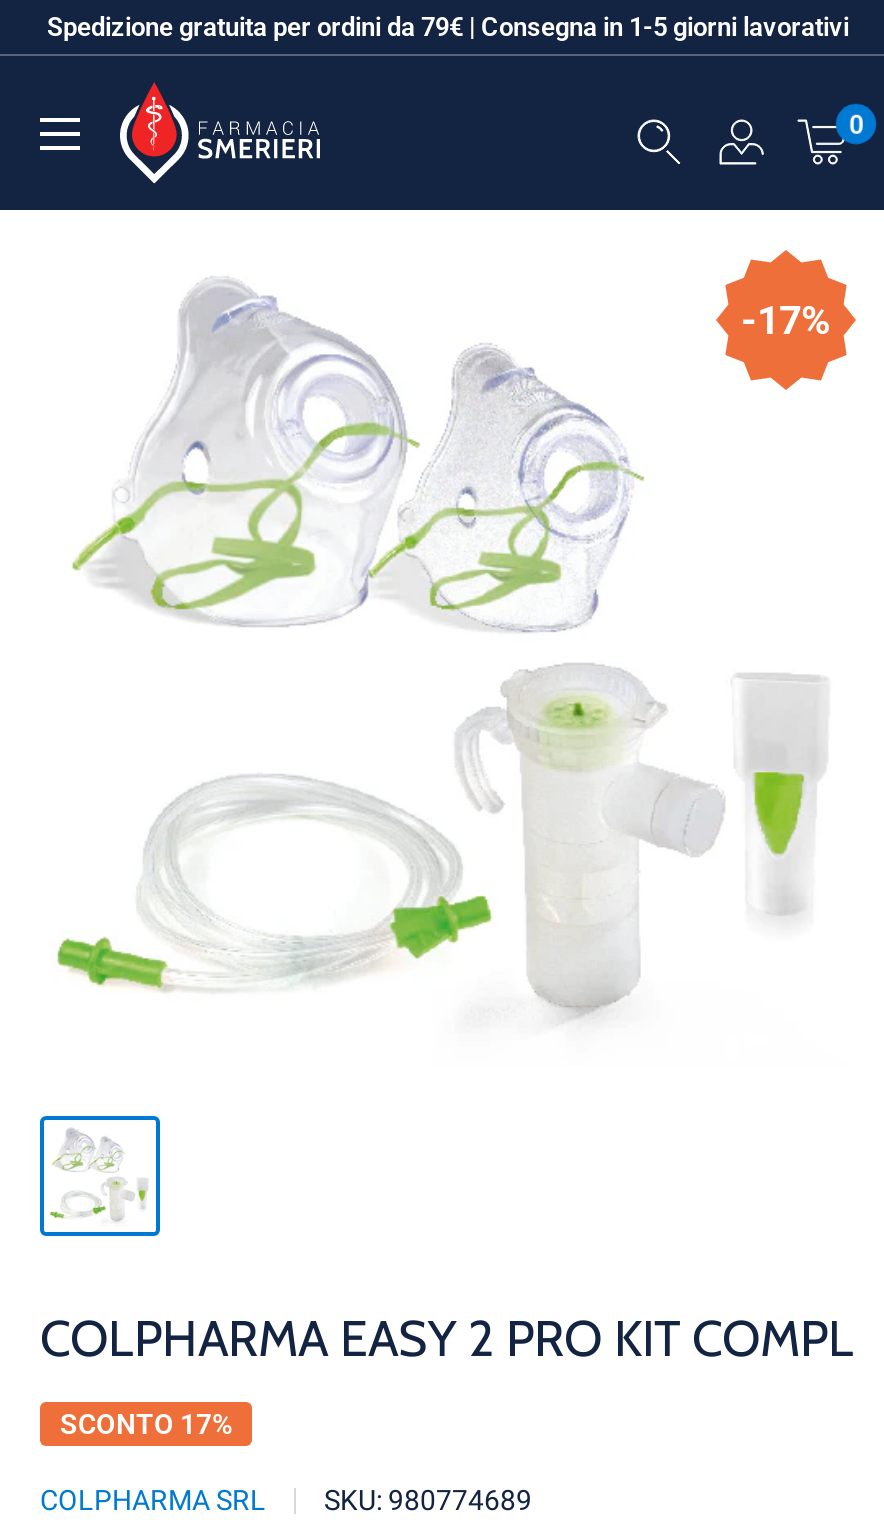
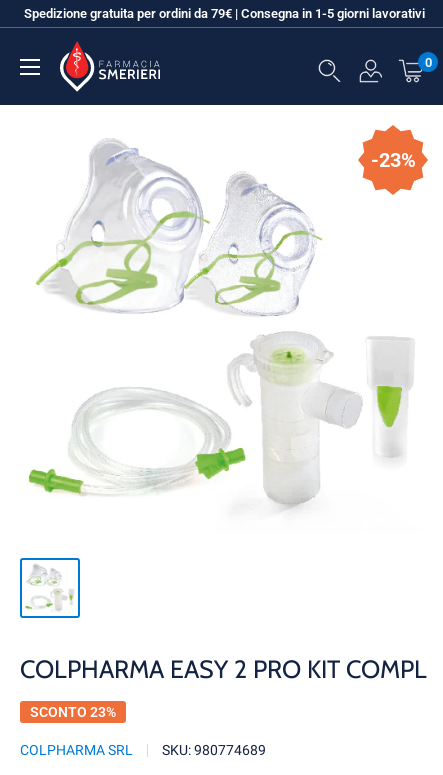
- -17%
+ -23%

- SCONTO 17%
+ SCONTO 23%
